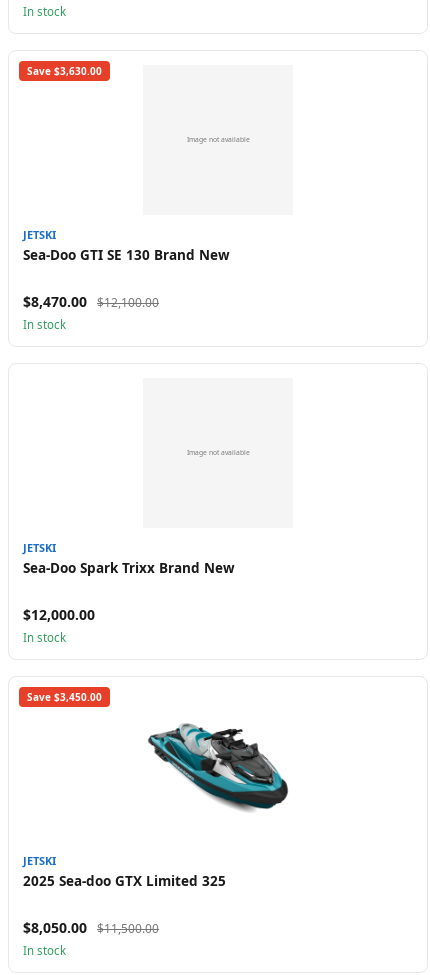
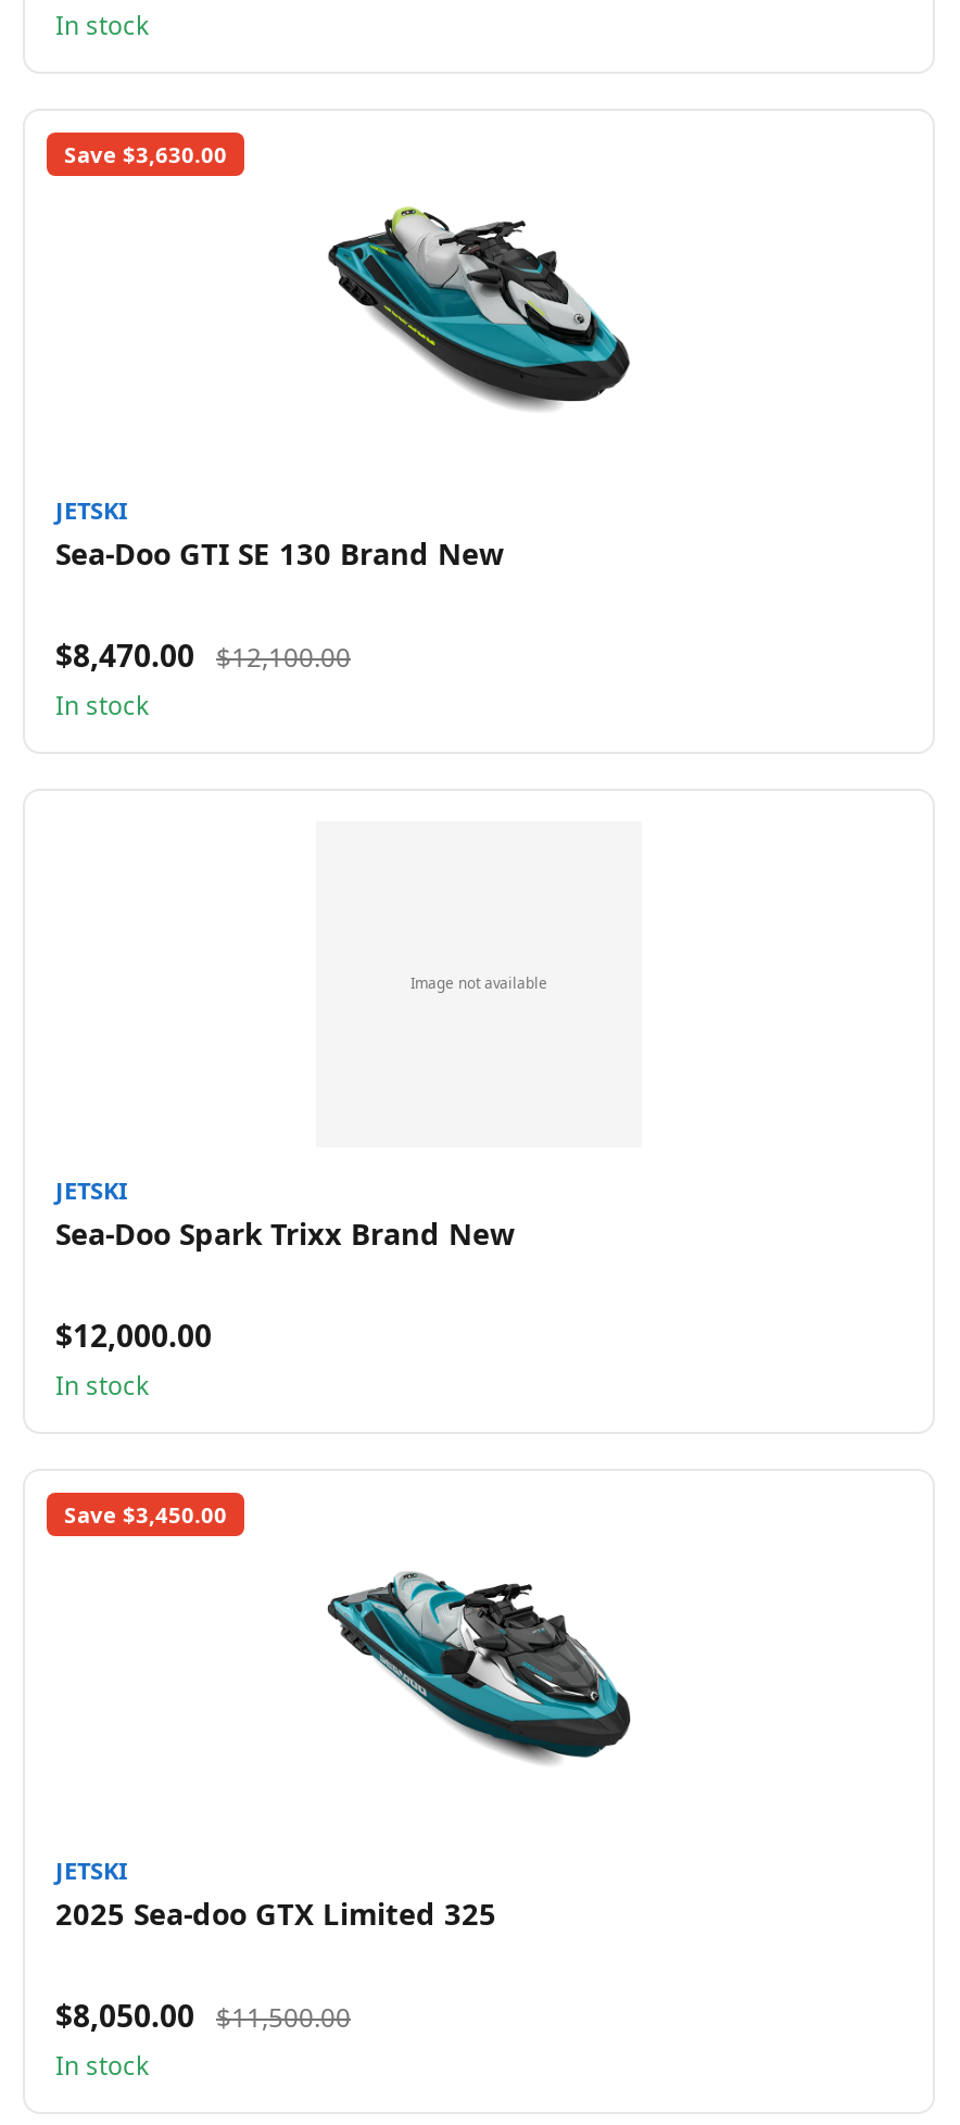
+ [image]
